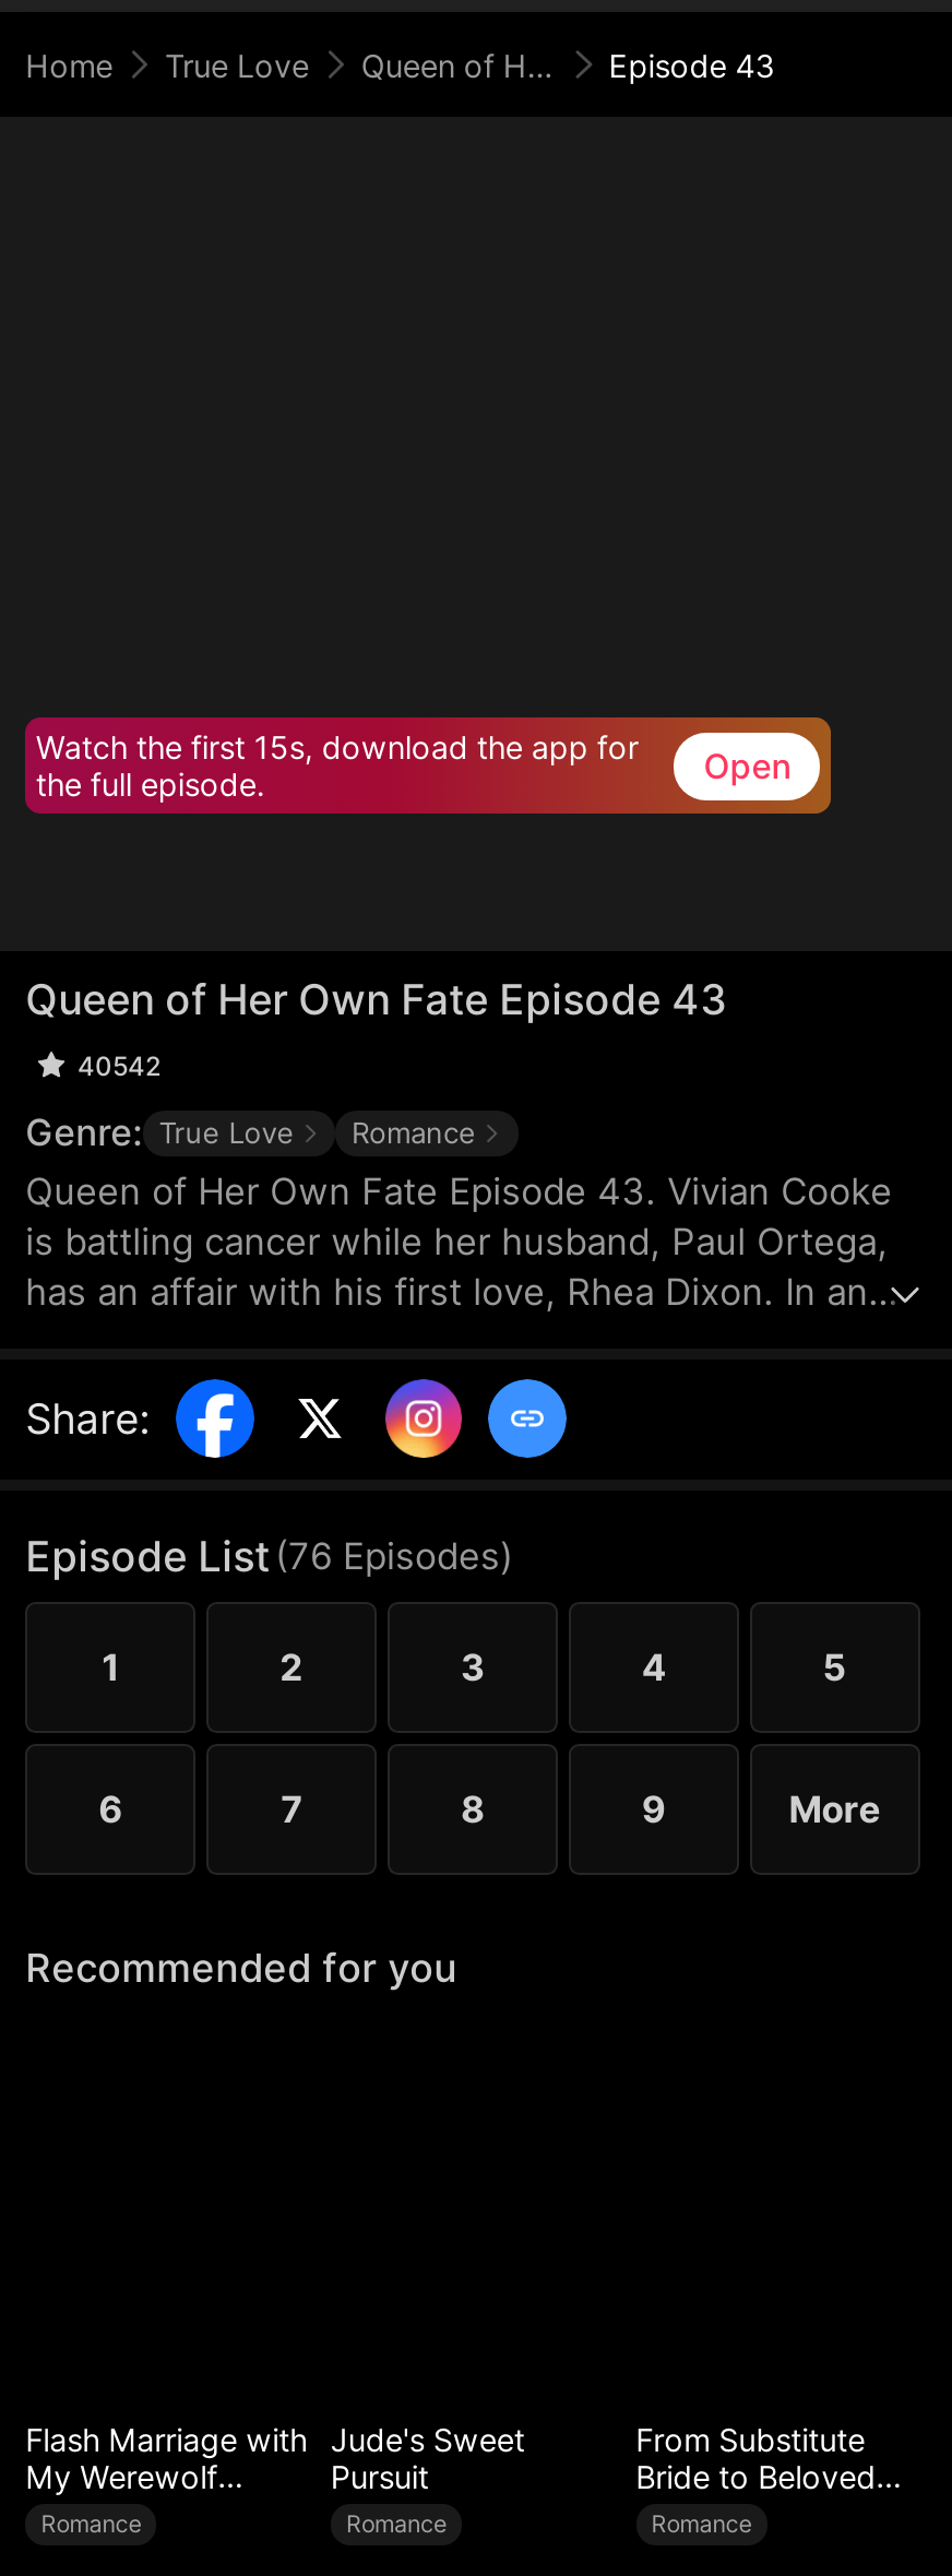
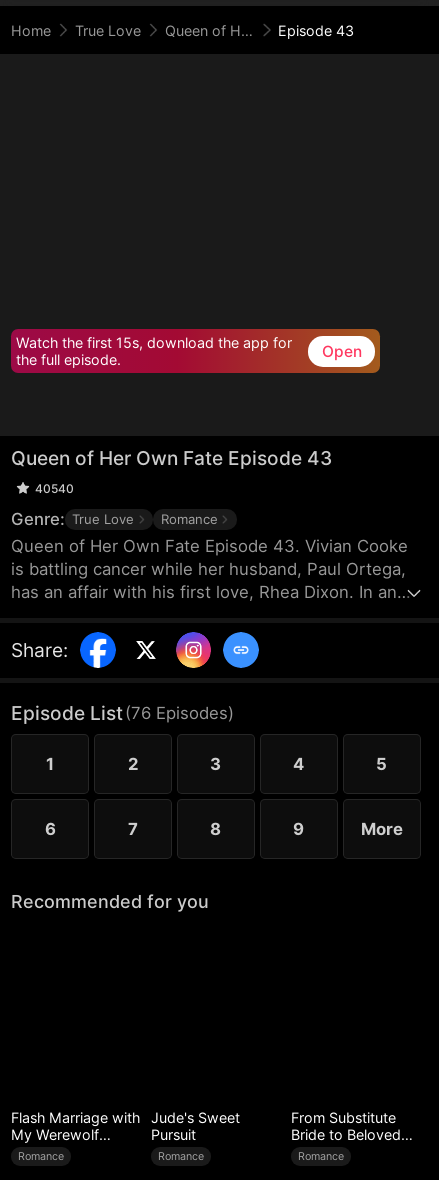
- 40542
+ 40540
